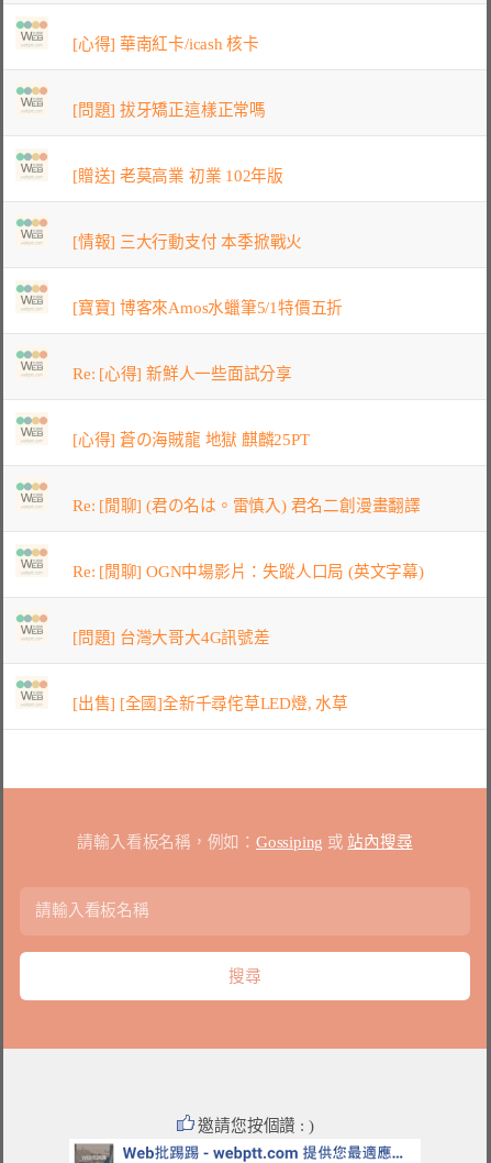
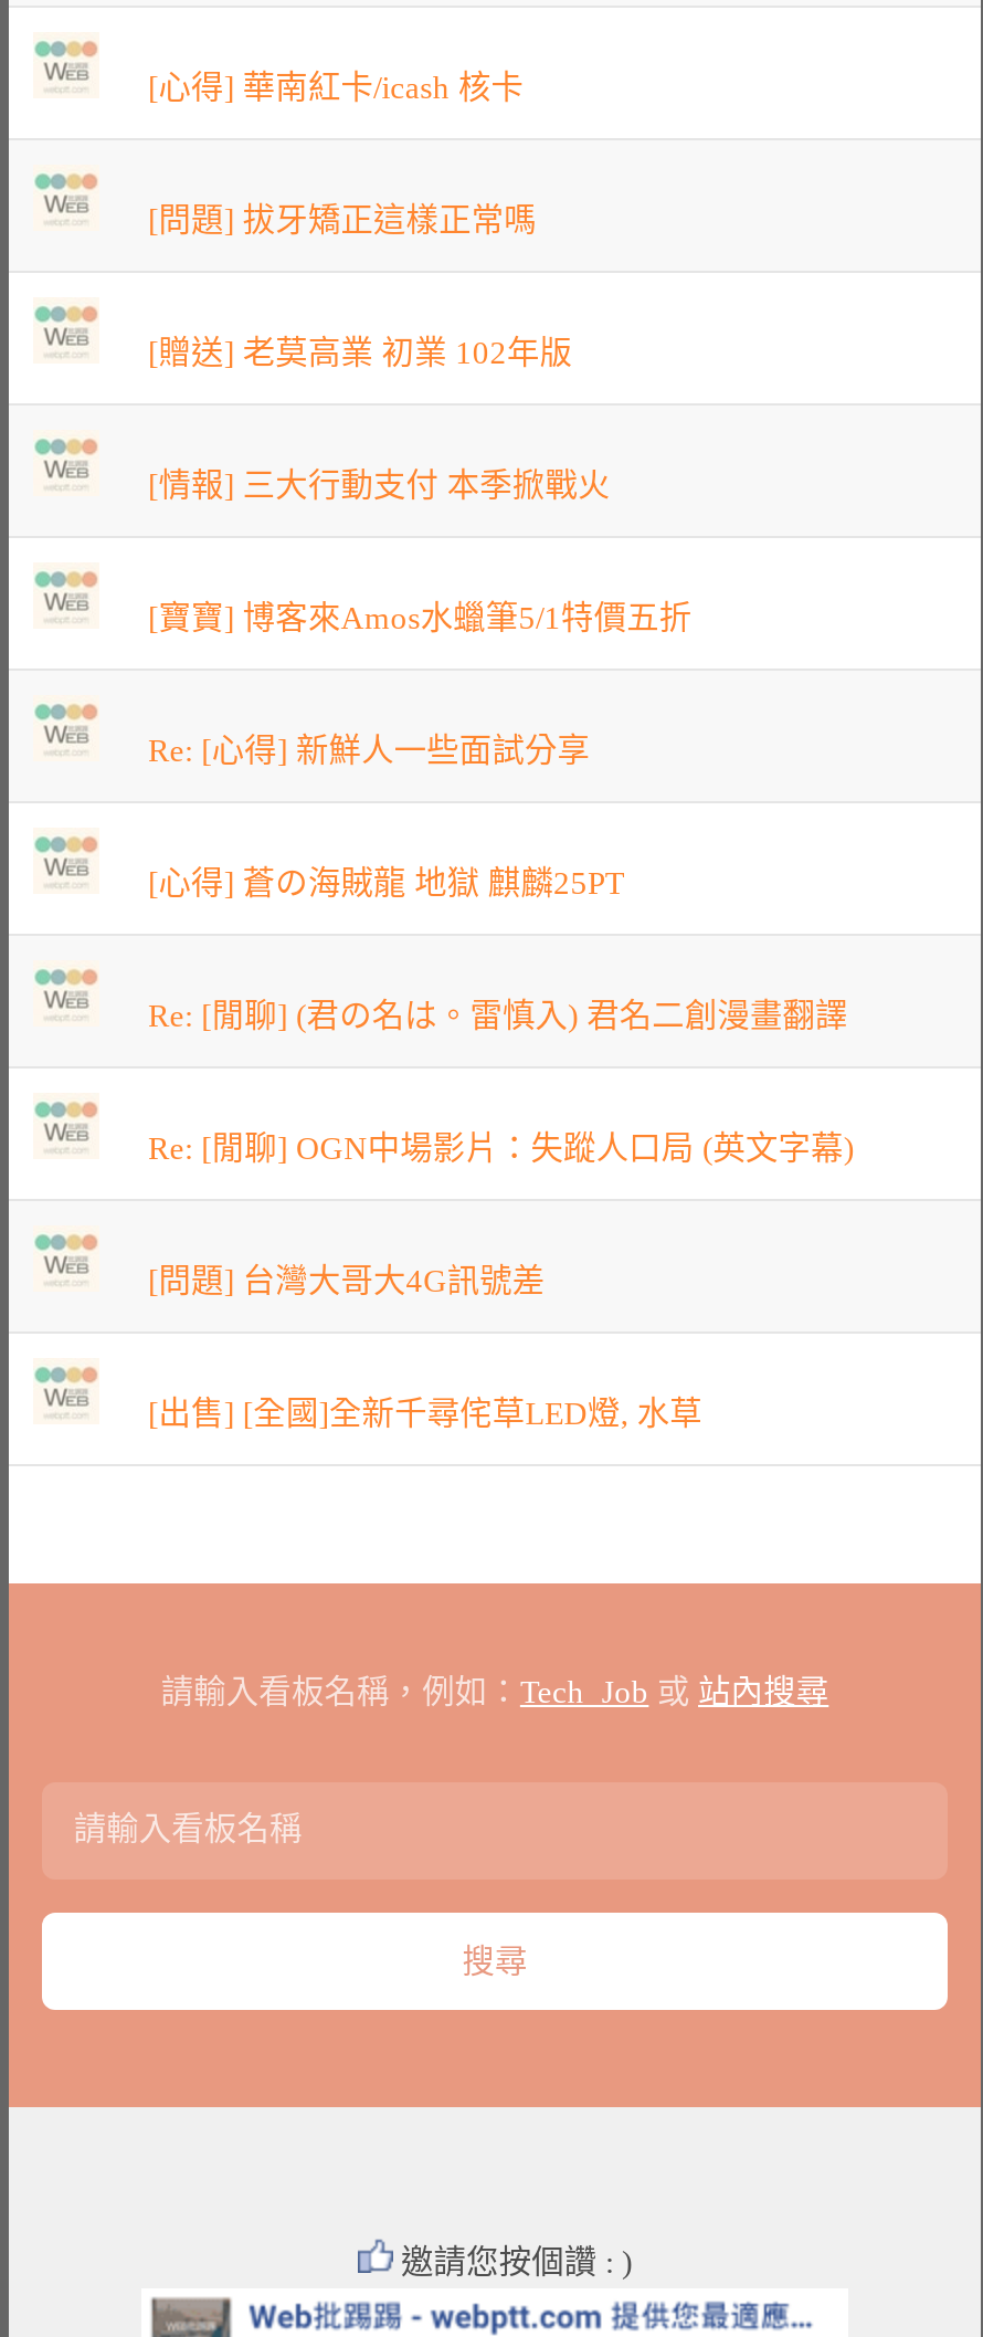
- 請輸入看板名稱，例如：Gossiping或站內搜尋
+ 請輸入看板名稱，例如：Tech_Job或站內搜尋
